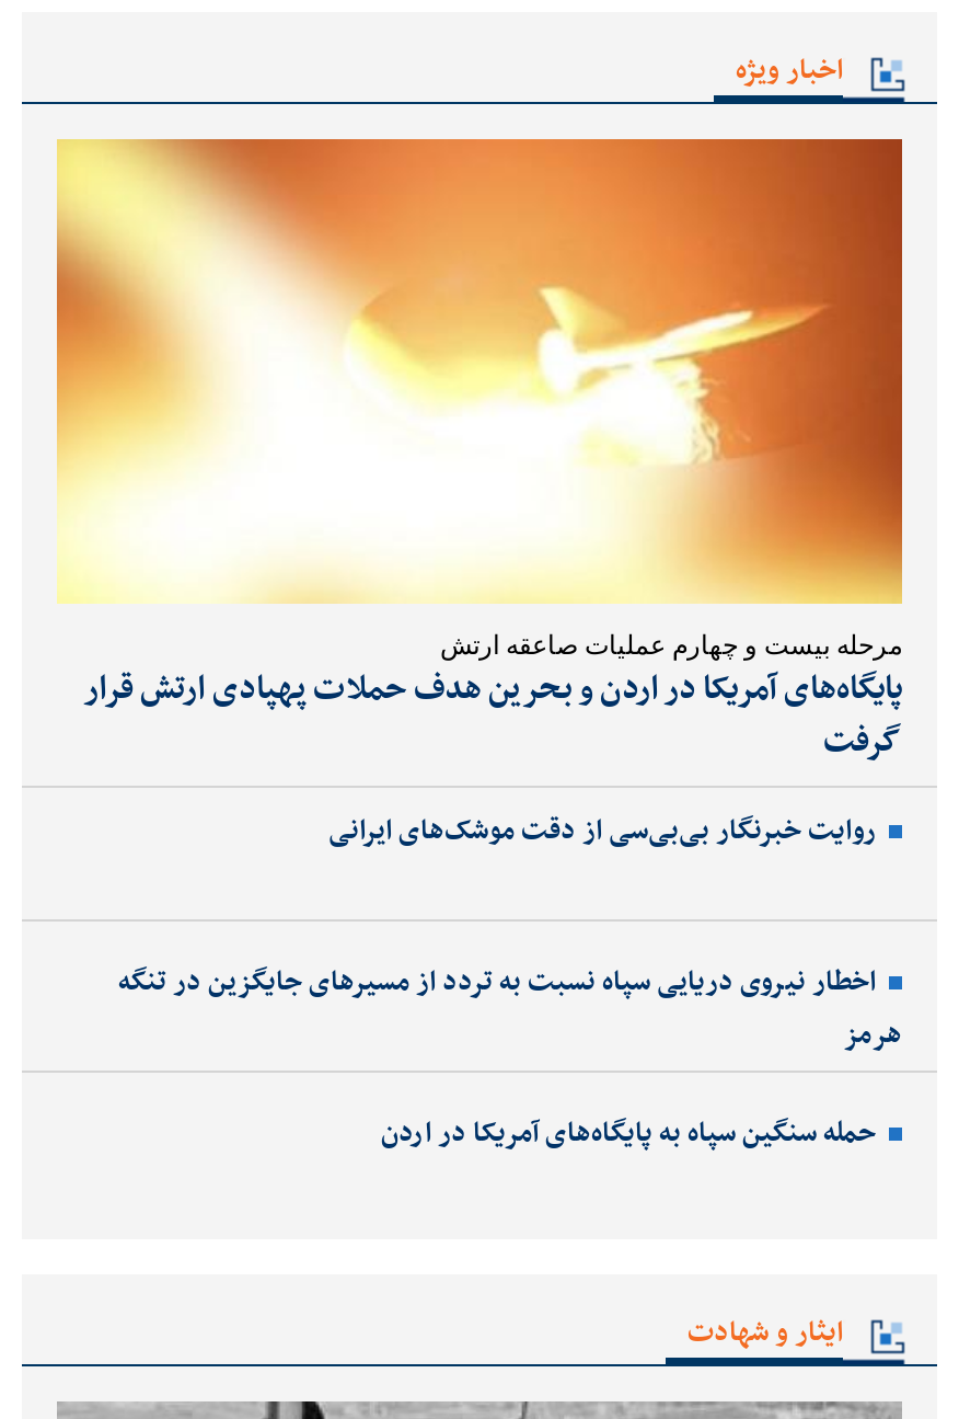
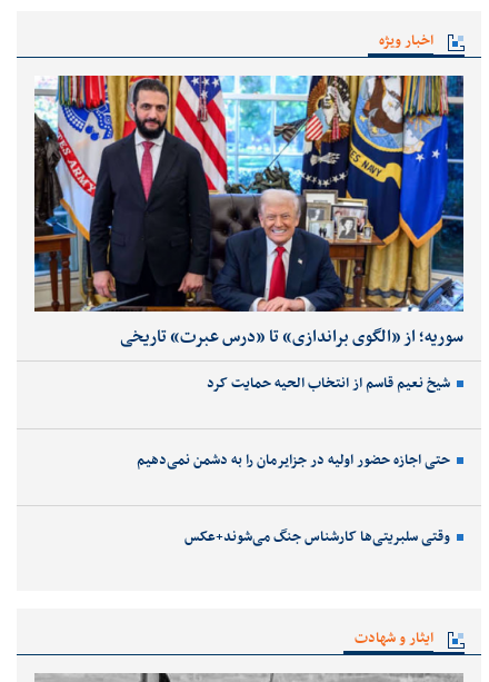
- [image]
- مرحله بیست و چهارم عملیات صاعقه ارتش
- پایگاه‌های آمریکا در اردن و بحرین هدف حملات پهپادی ارتش قرار
- گرفت
+ [image]
+ سوریه؛ از «الگوی براندازی» تا «درس عبرت» تاریخی

- روایت خبرنگار بی‌بی‌سی از دقت موشک‌های ایرانی
+ شیخ نعیم قاسم از انتخاب الحیه حمایت کرد

- اخطار نیروی دریایی سپاه نسبت به تردد از مسیرهای جایگزین در تنگه
- هرمز
+ حتی اجازه حضور اولیه در جزایرمان را به دشمن نمی‌دهیم

- حمله سنگین سپاه به پایگاه‌های آمریکا در اردن
+ وقتی سلبریتی‌ها کارشناس جنگ می‌شوند+عکس
